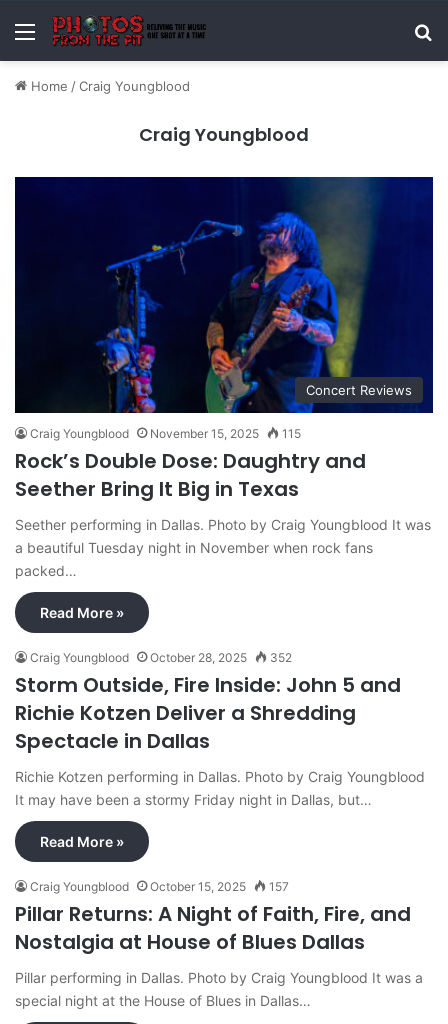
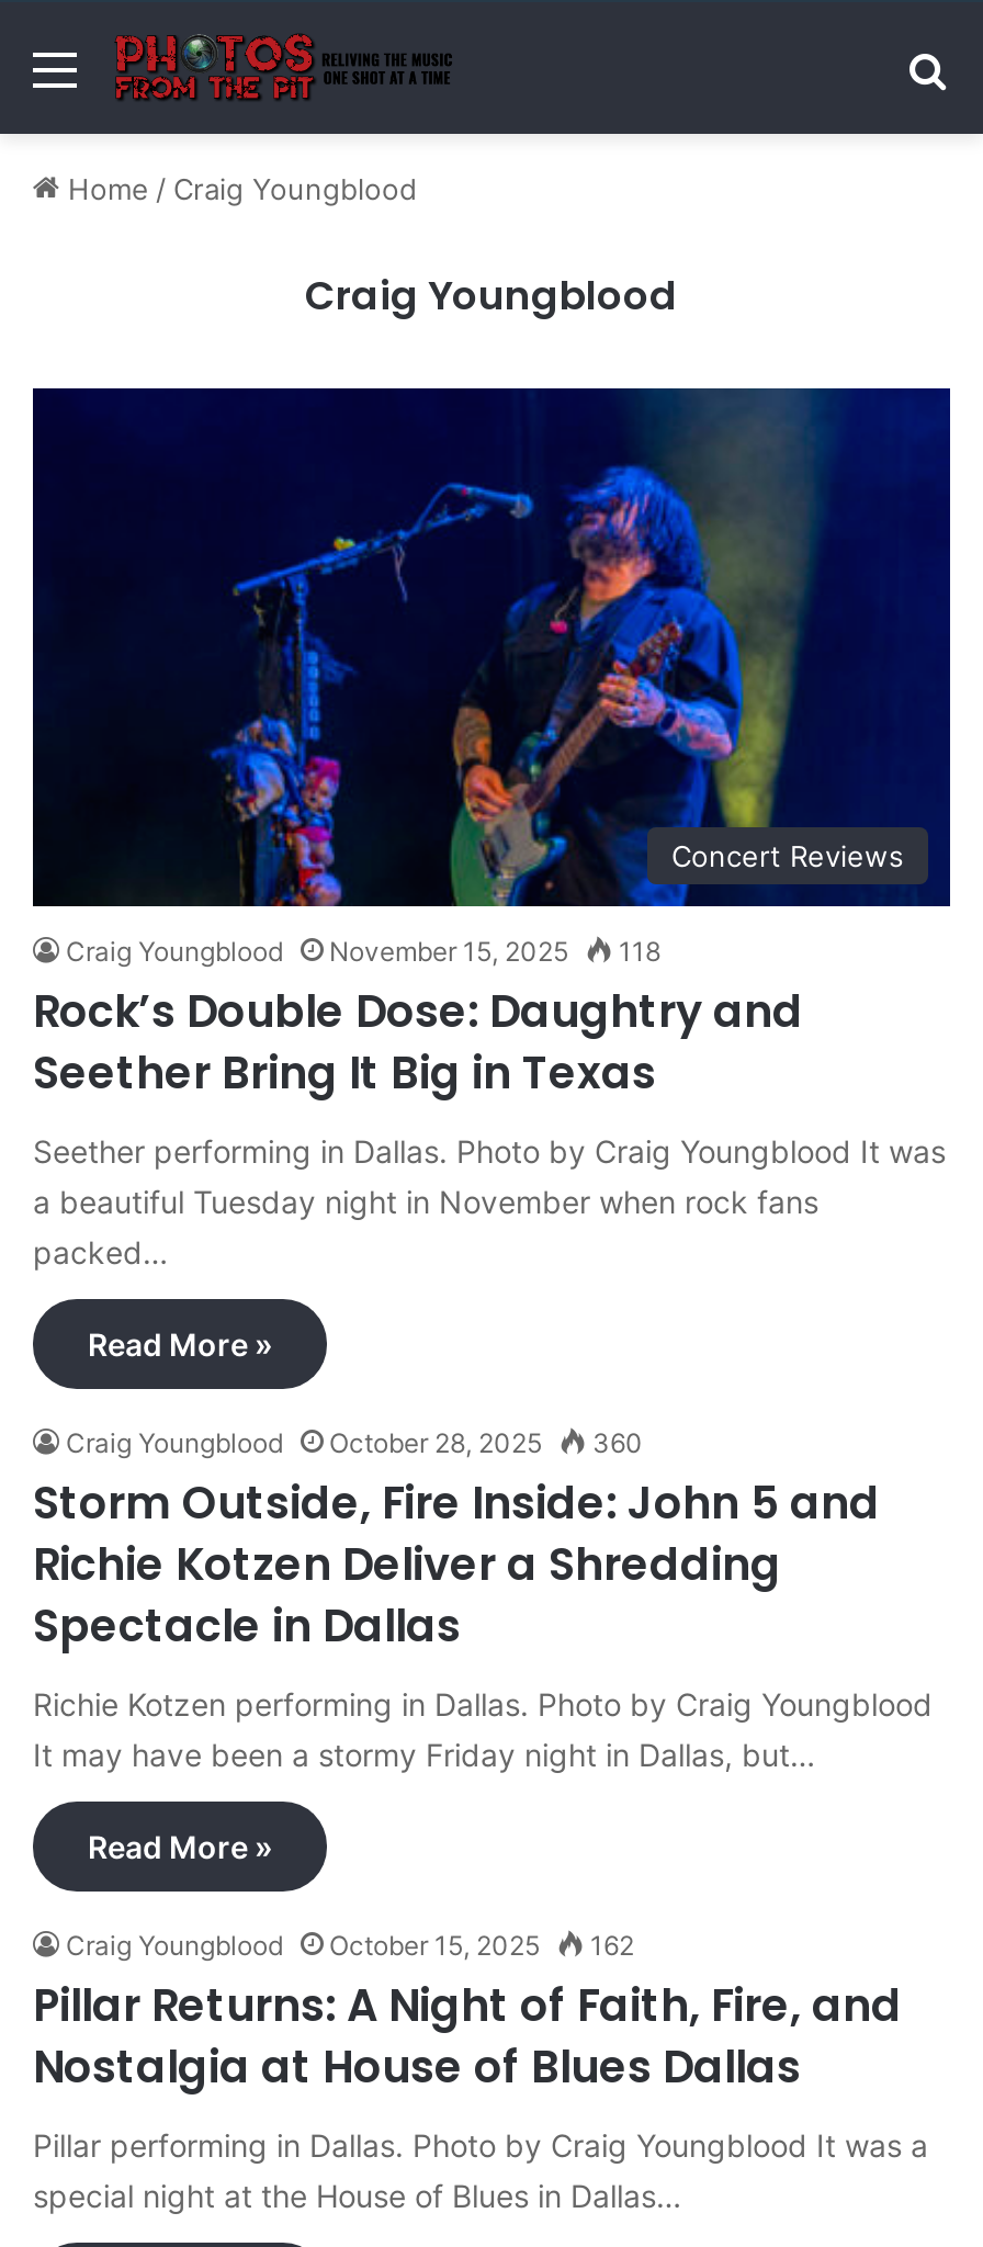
- Craig Youngblood November 15, 2025 115
+ Craig Youngblood November 15, 2025 118

- Craig Youngblood October 28, 2025 352
+ Craig Youngblood October 28, 2025 360

- Craig Youngblood October 15, 2025 157
+ Craig Youngblood October 15, 2025 162
